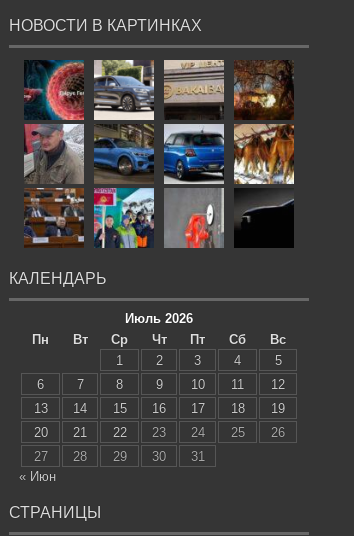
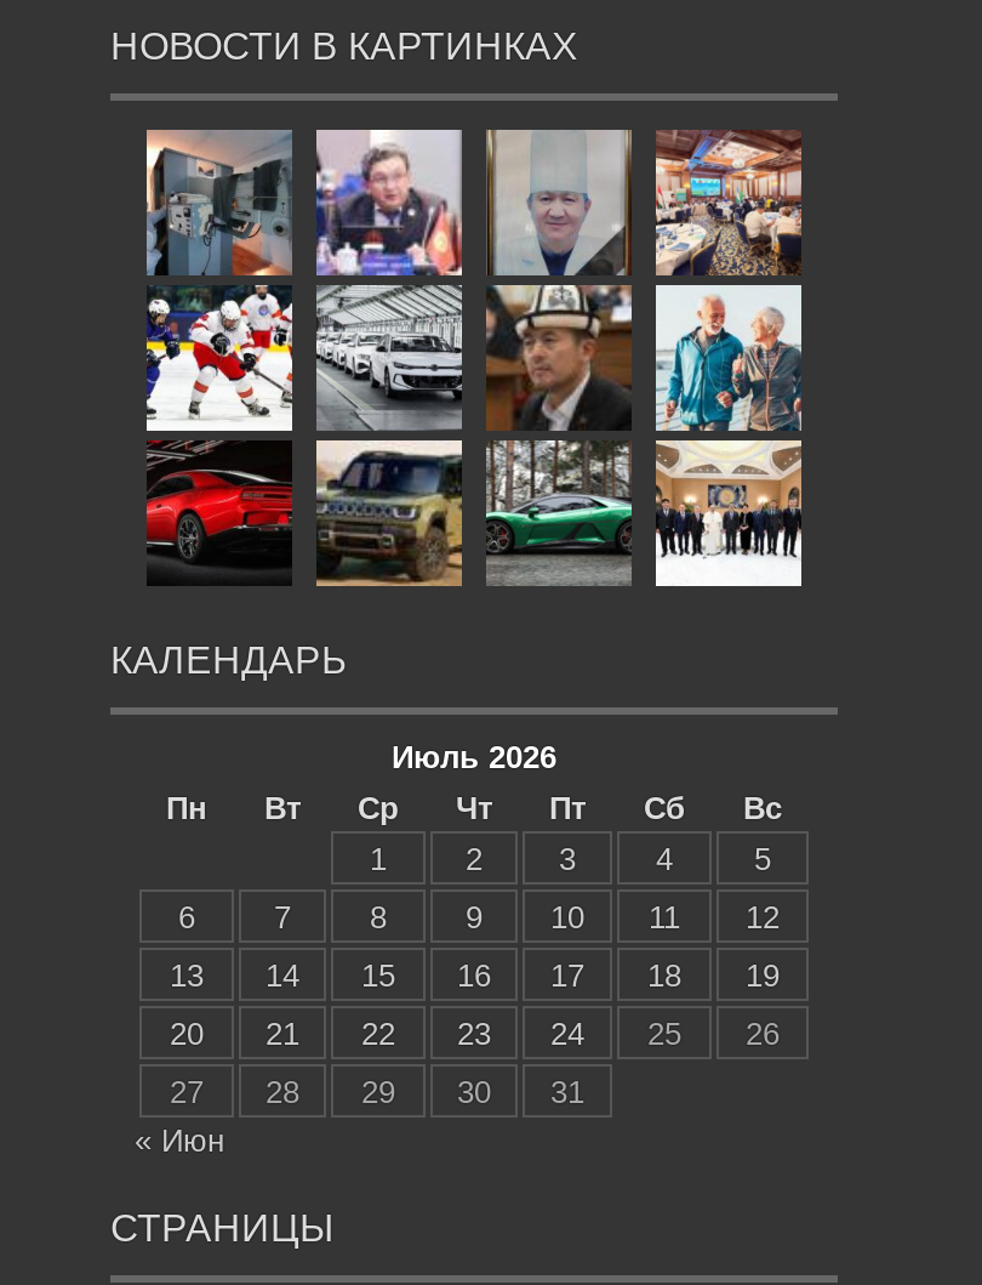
- [image]
+ [image]

- [image]
+ [image]

- [image]
+ [image]

- [image]
+ [image]
